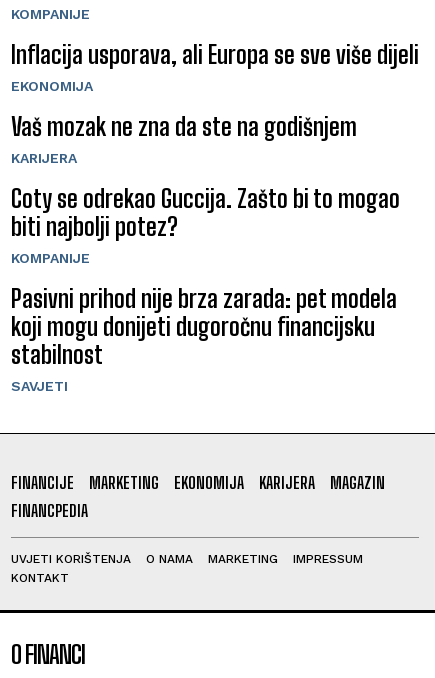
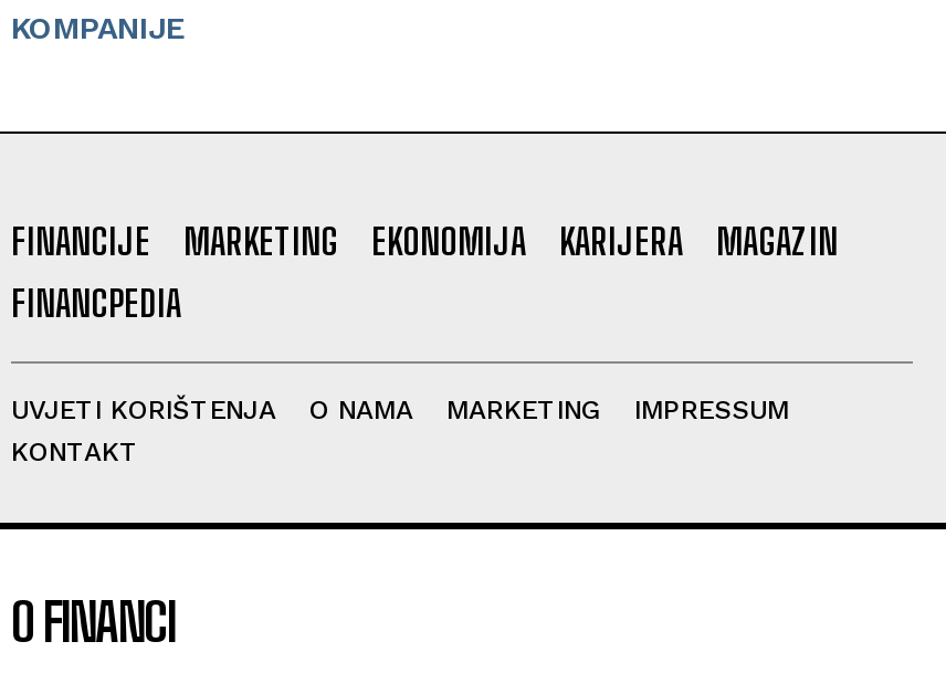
- Inflacija usporava, ali Europa se sve više dijeli
- EKONOMIJA
- Vaš mozak ne zna da ste na godišnjem
- KARIJERA
- Coty se odrekao Guccija. Zašto bi to mogao
- biti najbolji potez?
- KOMPANIJE
- Pasivni prihod nije brza zarada: pet modela
- koji mogu donijeti dugoročnu financijsku
- stabilnost
- SAVJETI
